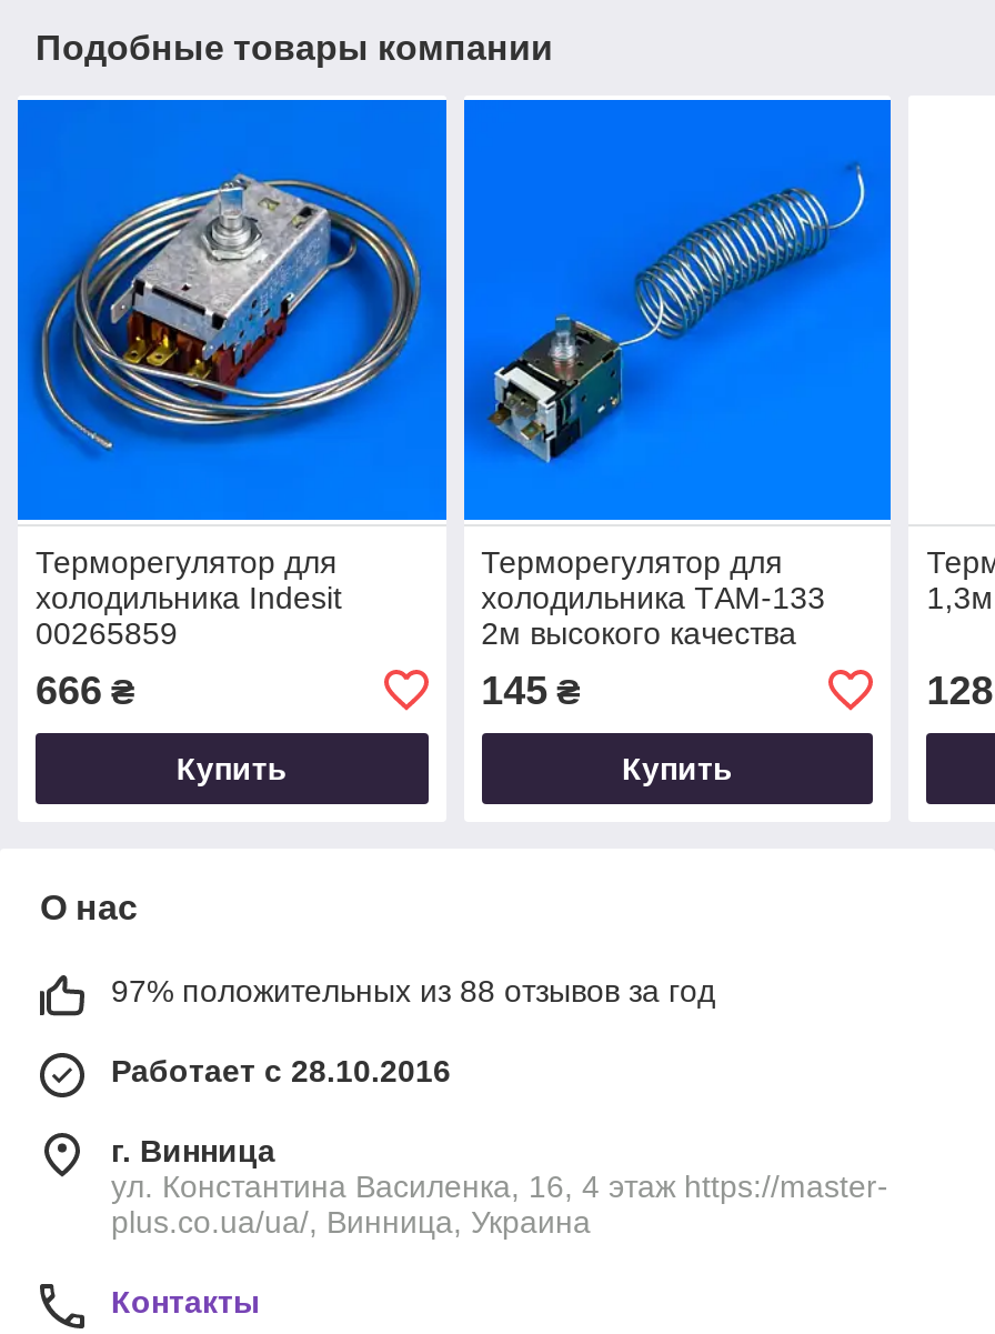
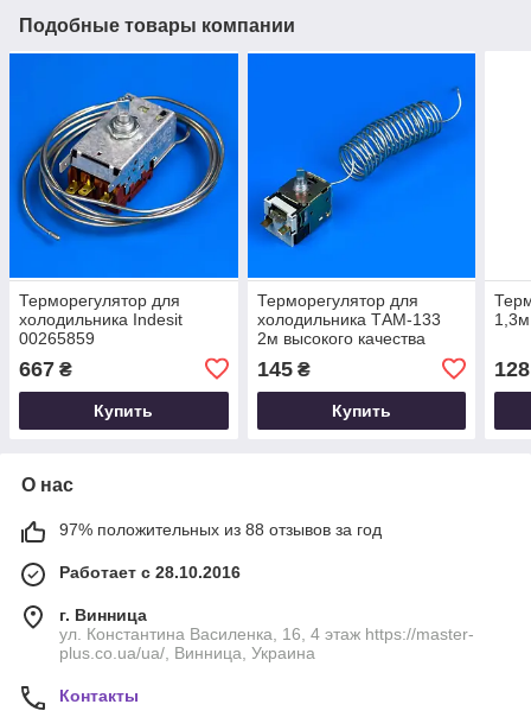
- 666 ₴
+ 667 ₴
